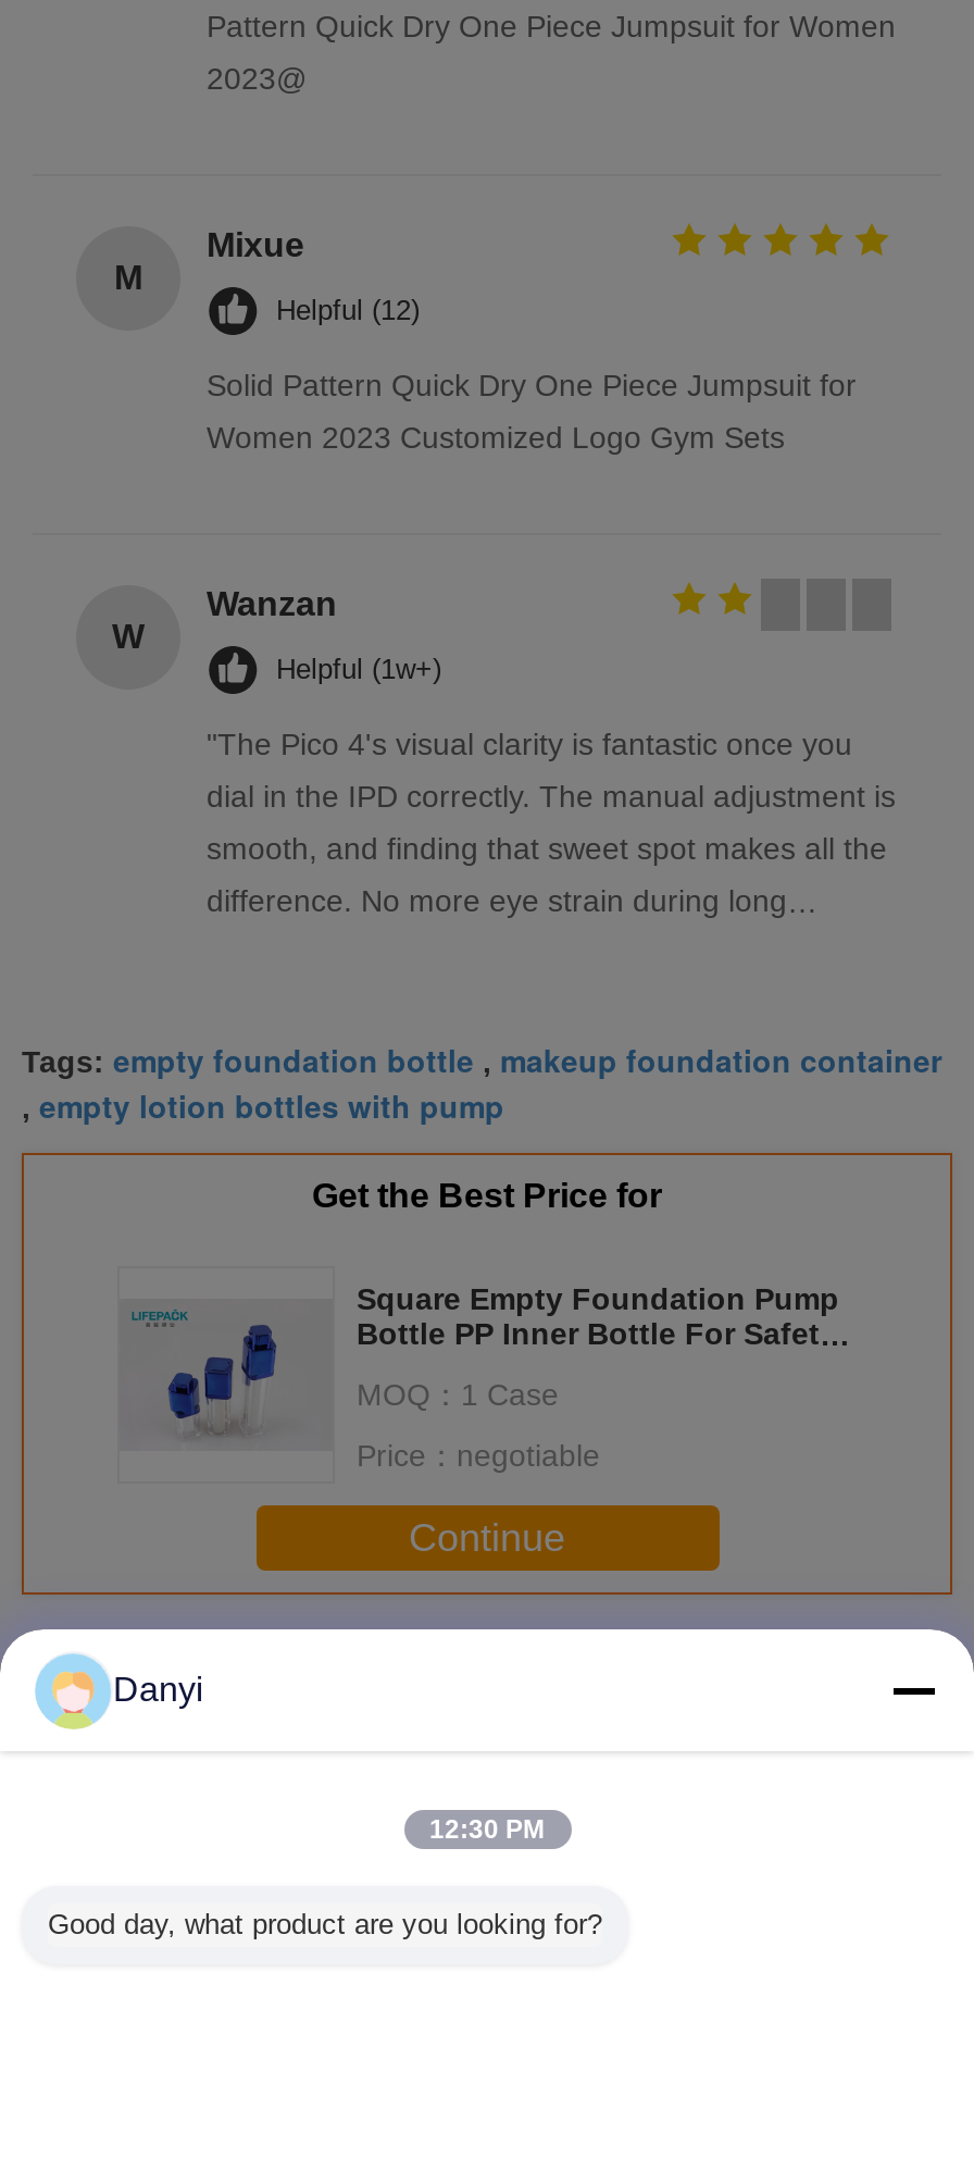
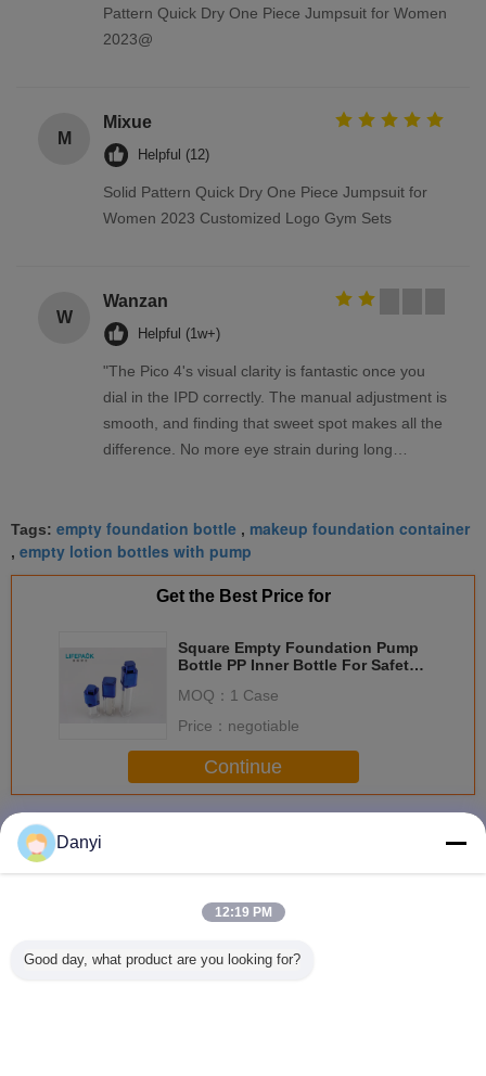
- 12:30 PM
+ 12:19 PM
